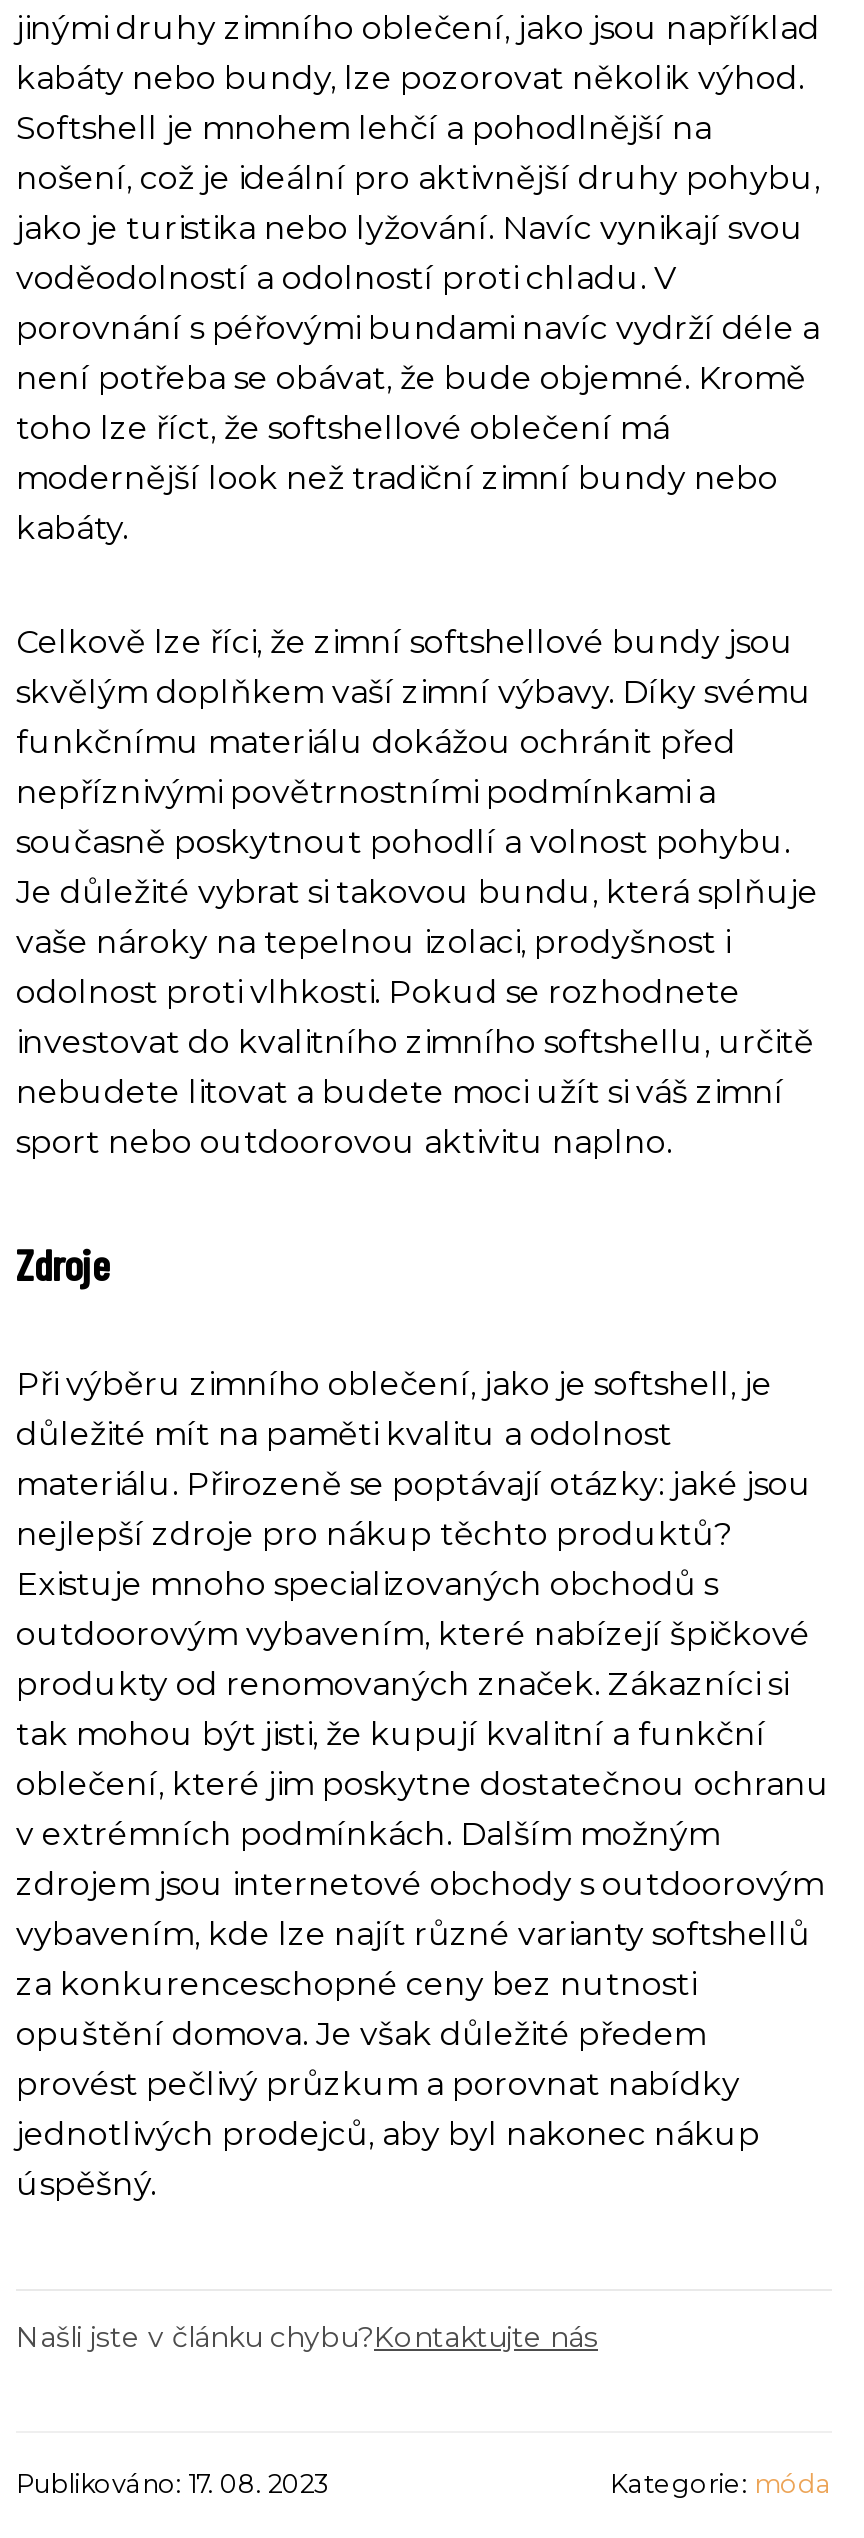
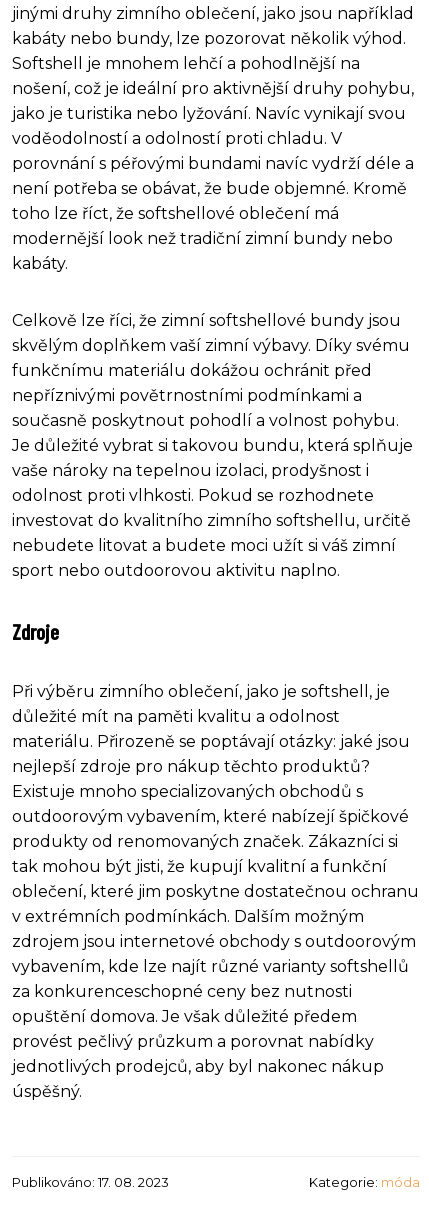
- Našli jste v článku chybu?Kontaktujte nás
